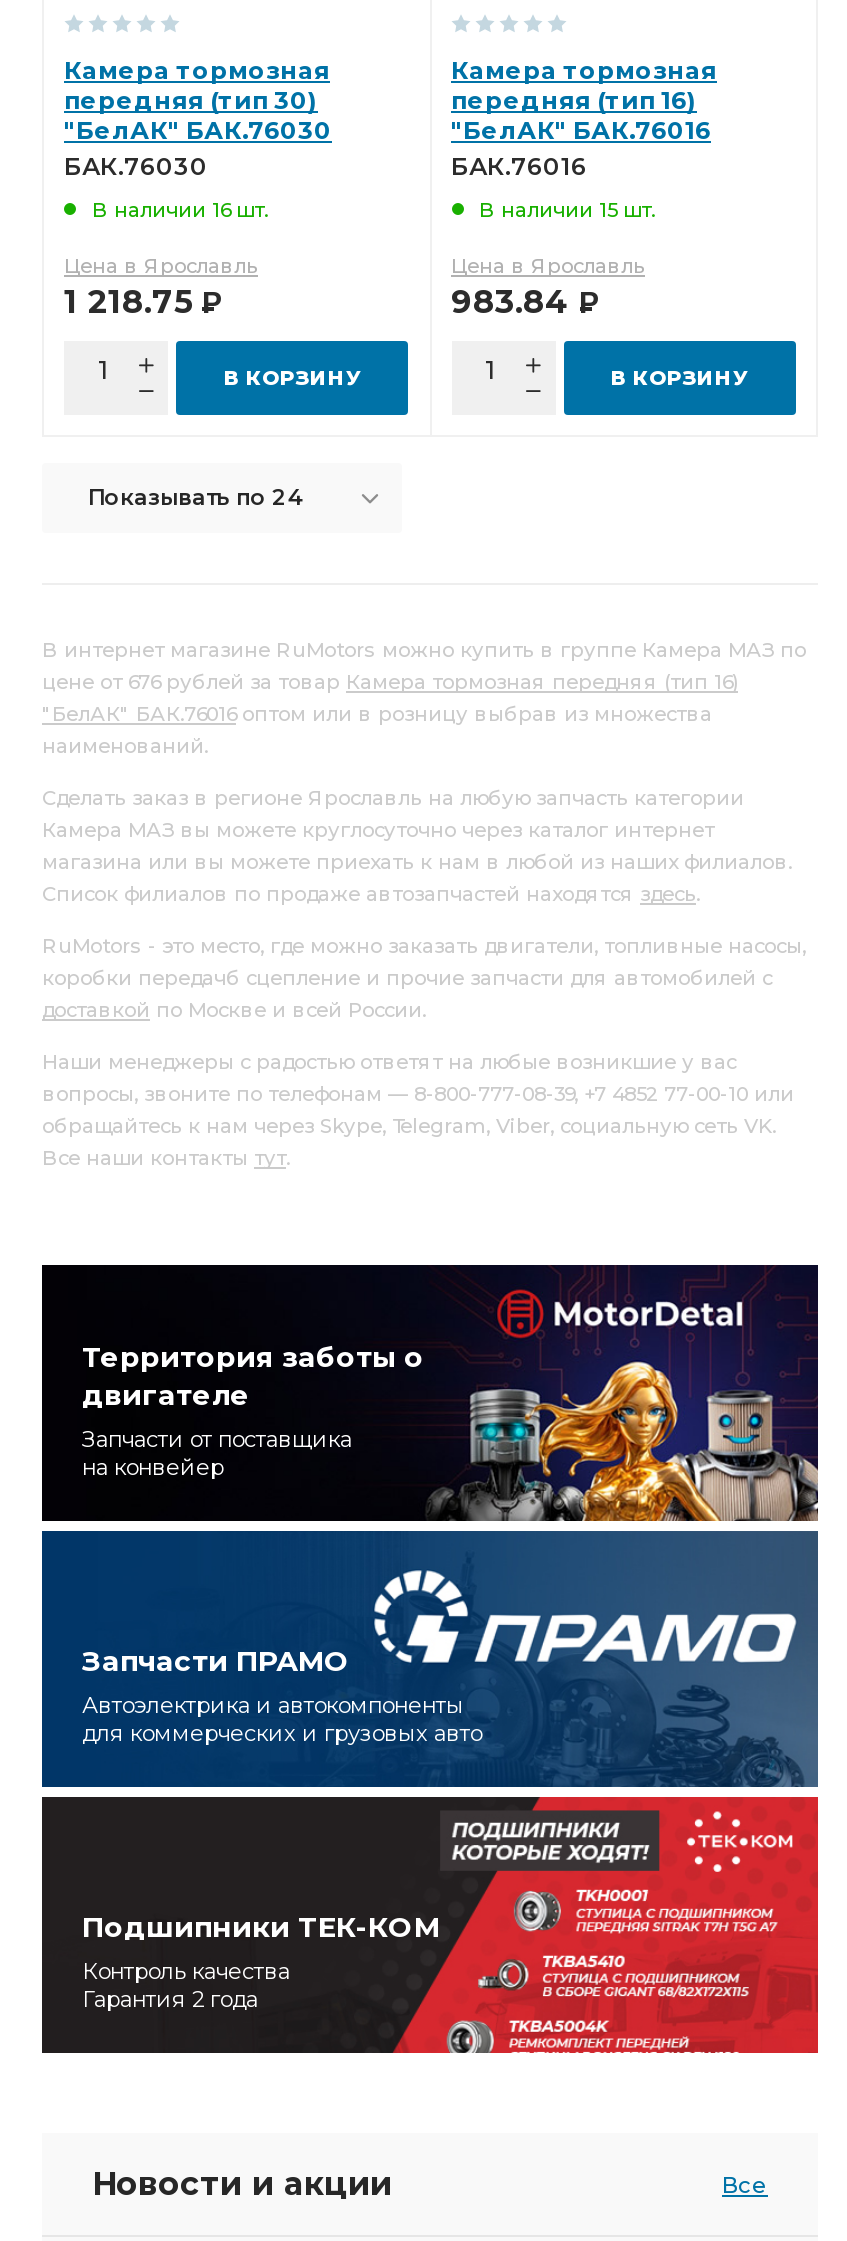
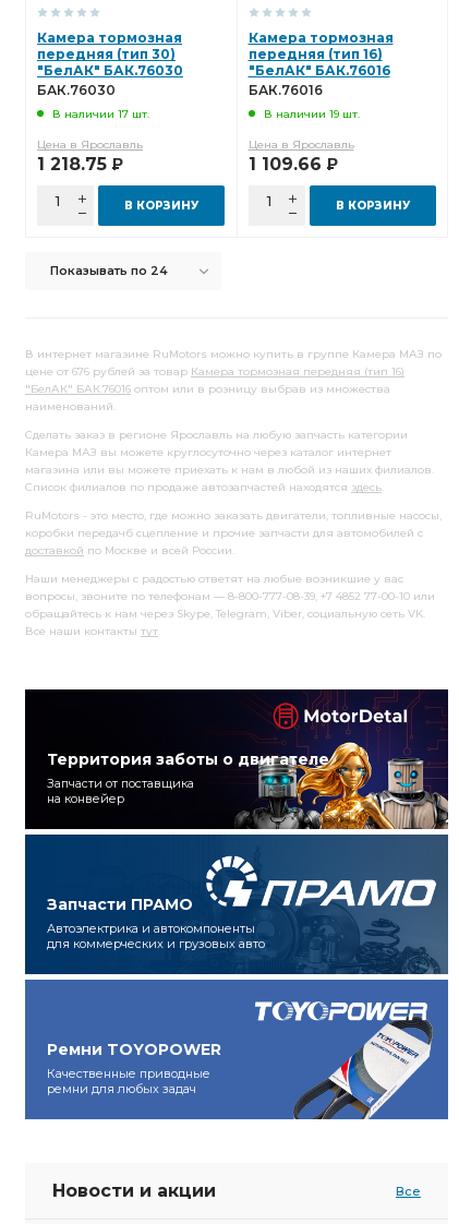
- В наличии 16 шт.
+ В наличии 17 шт.

- В наличии 15 шт.
+ В наличии 19 шт.

- 983.84 Р
+ 1 109.66 Р

- [image]
- Подшипники ТЕК-КОМ
- Контроль качества
- Гарантия 2 года
+ [image]
+ Ремни TOYOPOWER
+ Качественные приводные
+ ремни для любых задач
